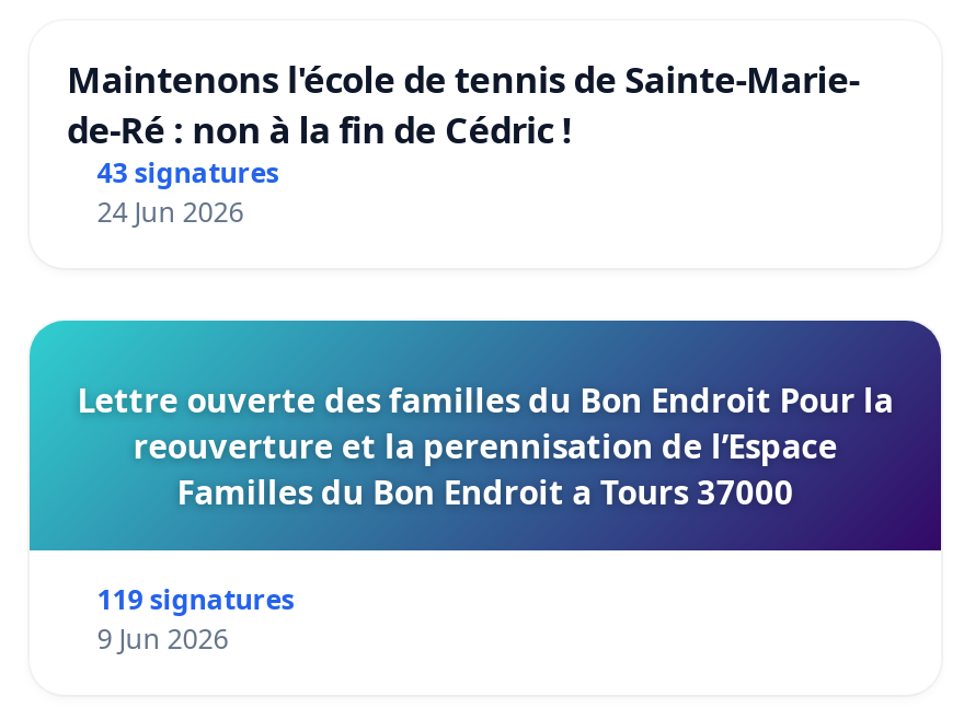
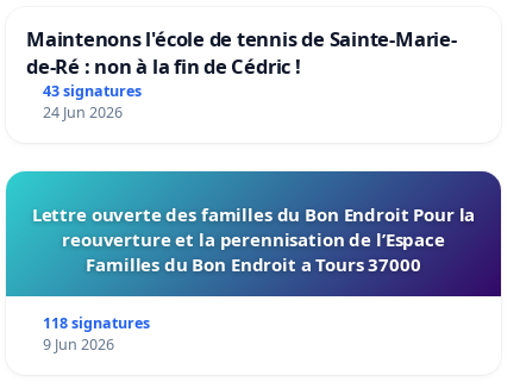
- 119 signatures
+ 118 signatures
